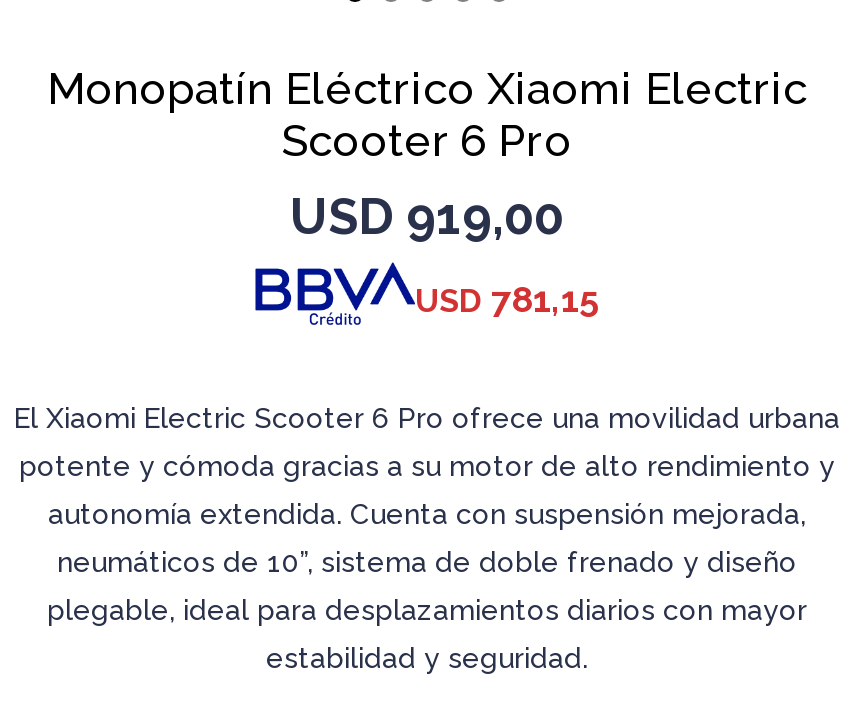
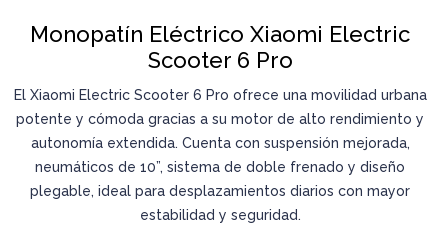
- [image]
- USD 919,00
- USD 781,15
